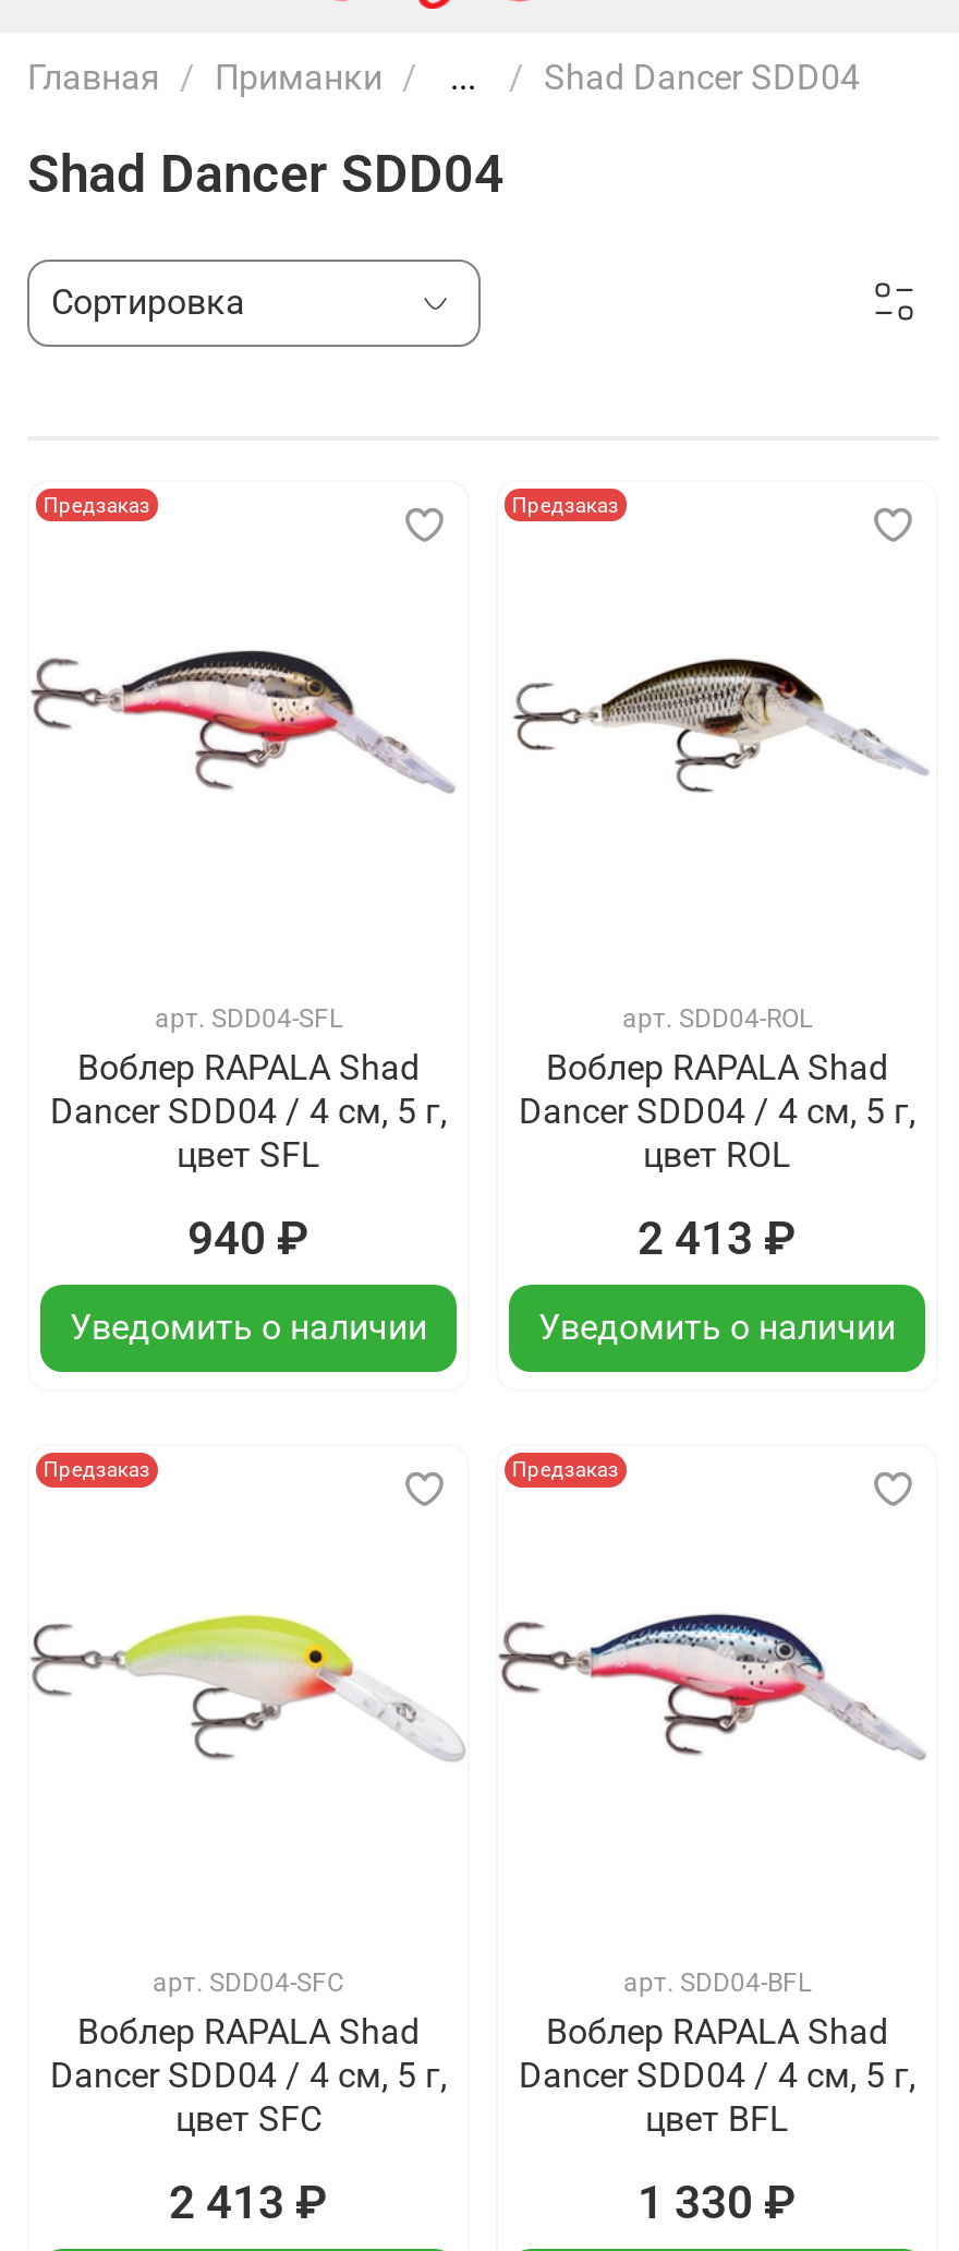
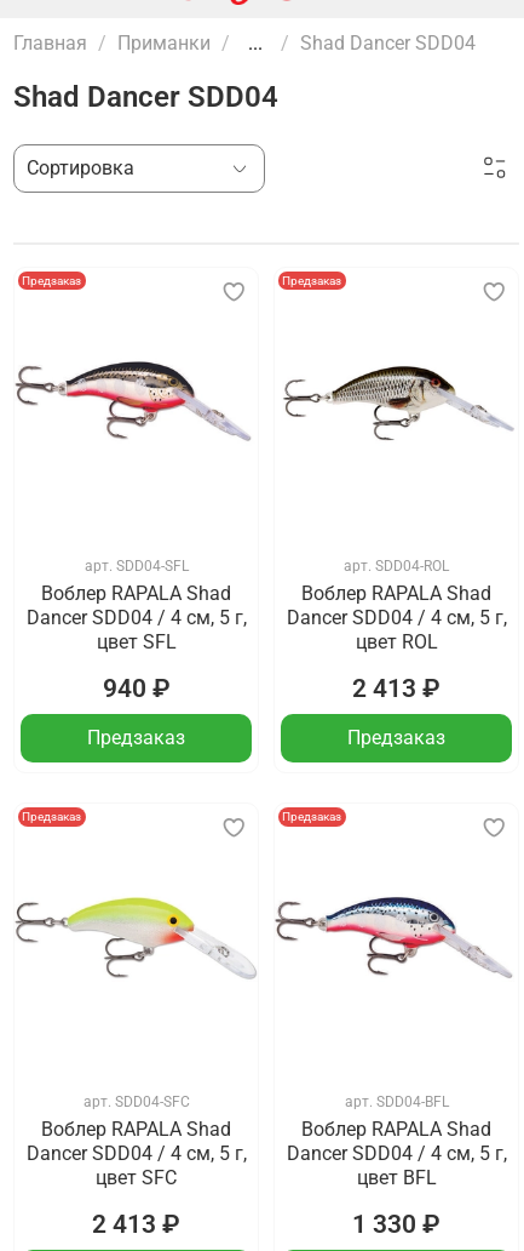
- Уведомить о наличии
+ Предзаказ

- Уведомить о наличии
+ Предзаказ
